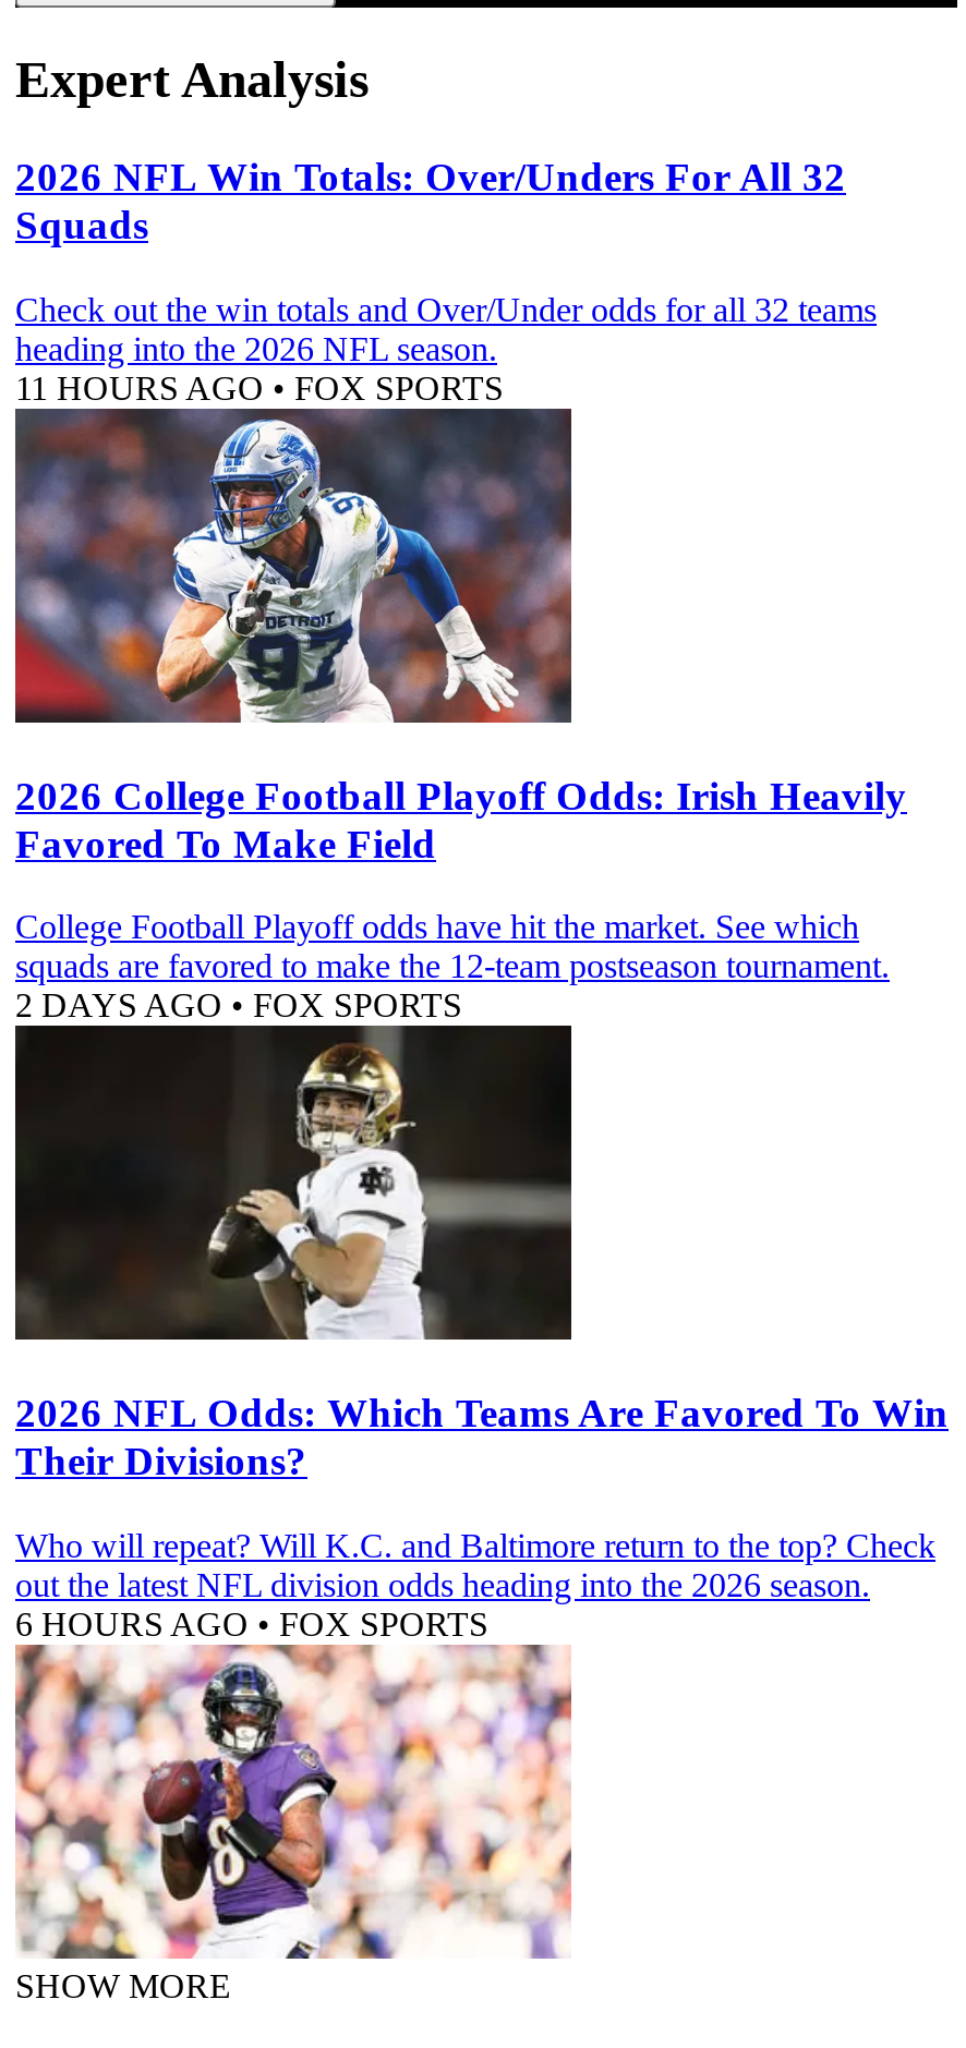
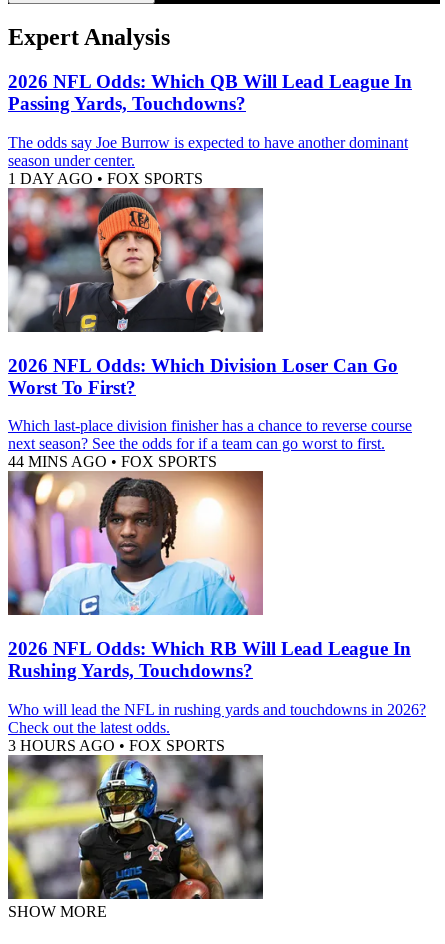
- 2026 NFL Win Totals: Over/Unders For All 32
- Squads
+ 2026 NFL Odds: Which QB Will Lead League In
+ Passing Yards, Touchdowns?

- Check out the win totals and Over/Under odds for all 32 teams
- heading into the 2026 NFL season.
- 11 HOURS AGO • FOX SPORTS
+ The odds say Joe Burrow is expected to have another dominant
+ season under center.
+ 1 DAY AGO • FOX SPORTS

- [image]
- 2026 College Football Playoff Odds: Irish Heavily
- Favored To Make Field
+ [image]
+ 2026 NFL Odds: Which Division Loser Can Go
+ Worst To First?

- [image]
- College Football Playoff odds have hit the market. See which
- squads are favored to make the 12-team postseason tournament.
- 2 DAYS AGO • FOX SPORTS
+ [image]
+ Which last-place division finisher has a chance to reverse course
+ next season? See the odds for if a team can go worst to first.
+ 44 MINS AGO • FOX SPORTS

- 2026 NFL Odds: Which Teams Are Favored To Win
- Their Divisions?
+ 2026 NFL Odds: Which RB Will Lead League In
+ Rushing Yards, Touchdowns?

- Who will repeat? Will K.C. and Baltimore return to the top? Check
- out the latest NFL division odds heading into the 2026 season.
- 6 HOURS AGO • FOX SPORTS
+ Who will lead the NFL in rushing yards and touchdowns in 2026?
+ Check out the latest odds.
+ 3 HOURS AGO • FOX SPORTS

- [image]
+ [image]
